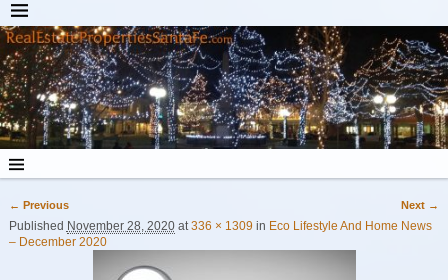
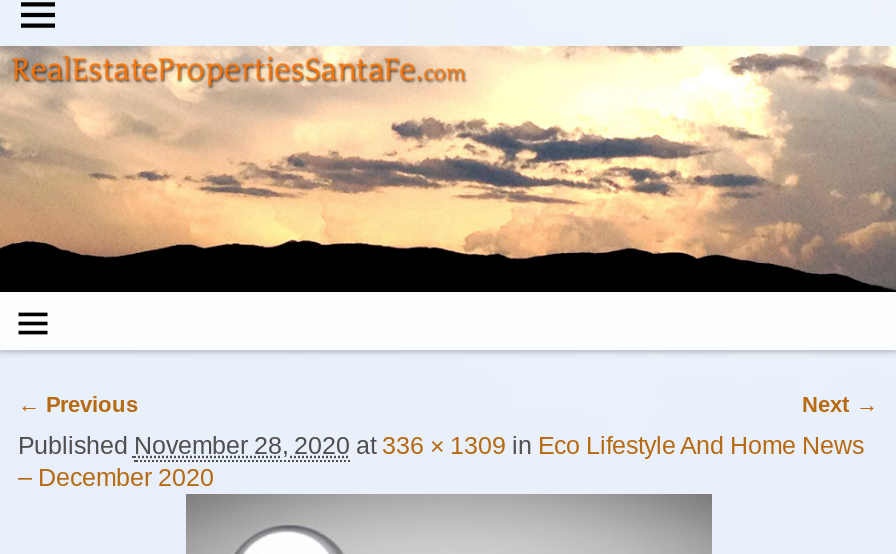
- [image]
+ [image]
